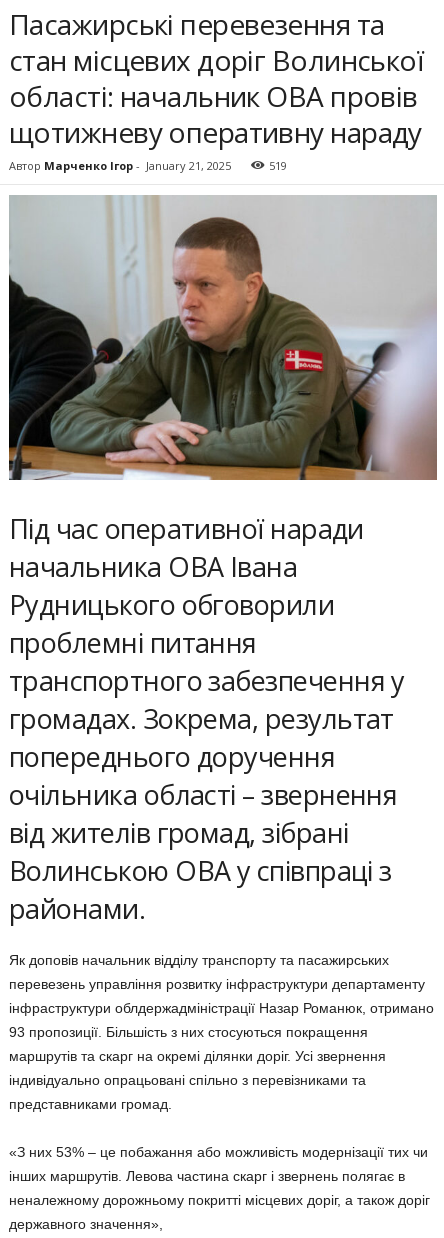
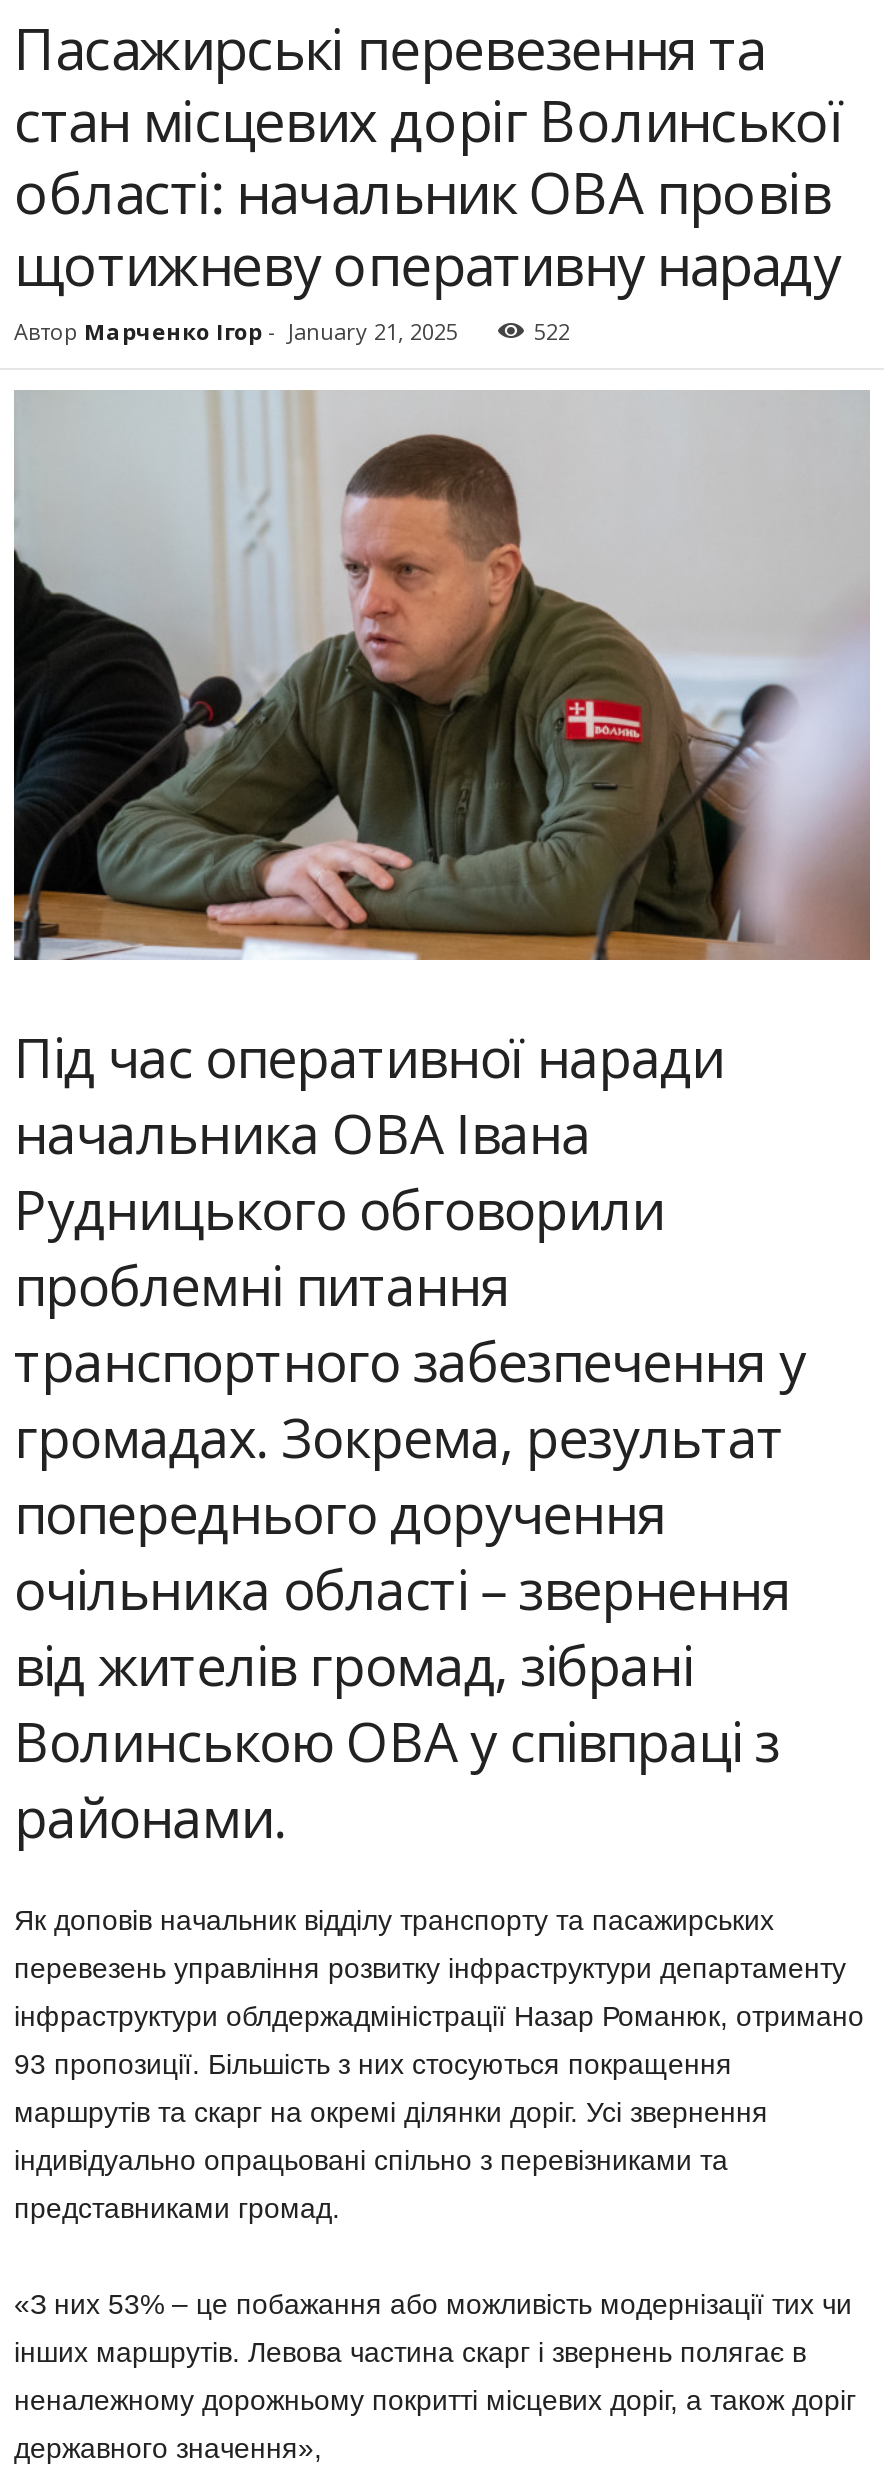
- 519
+ 522
